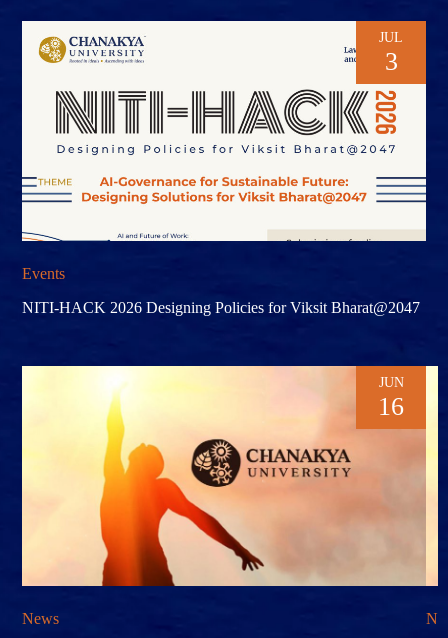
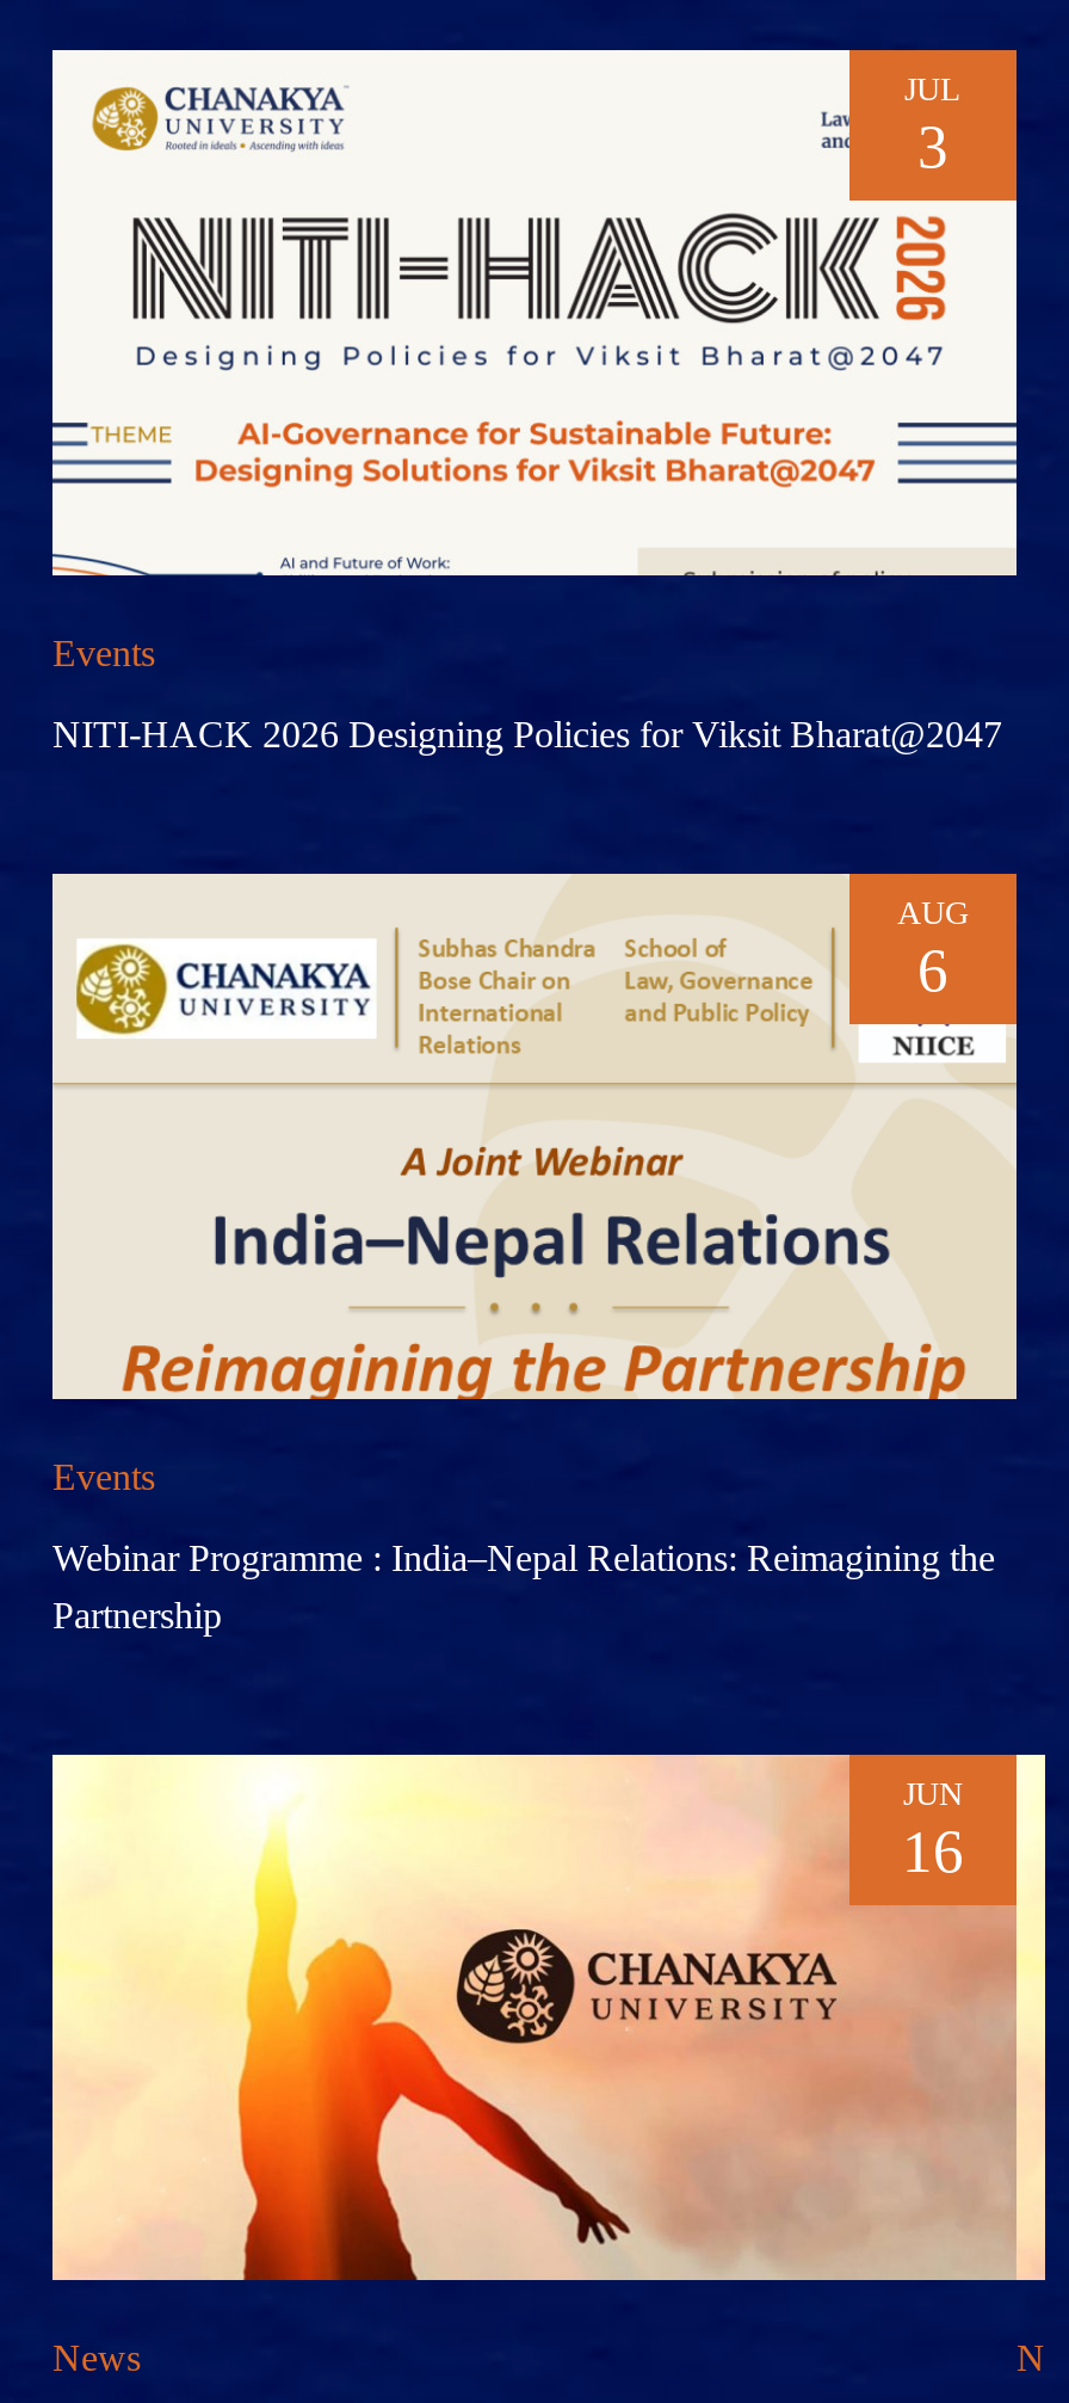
+ Events
+ Webinar Programme : India–Nepal Relations: Reimagining the
+ Partnership

+ [image]
+ AUG
+ 6
